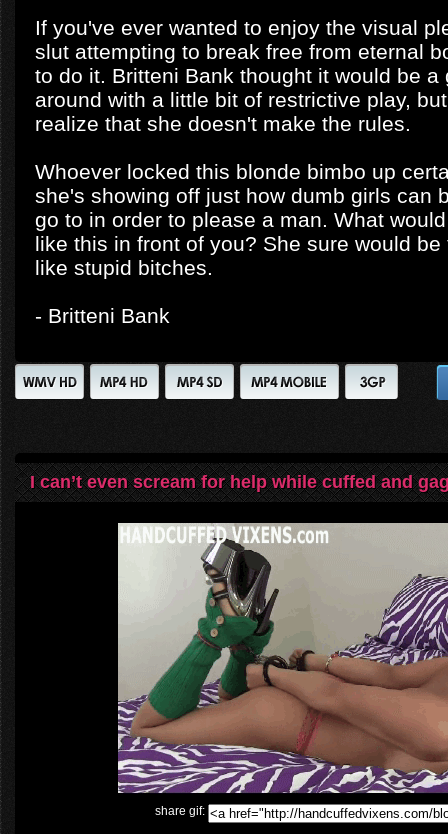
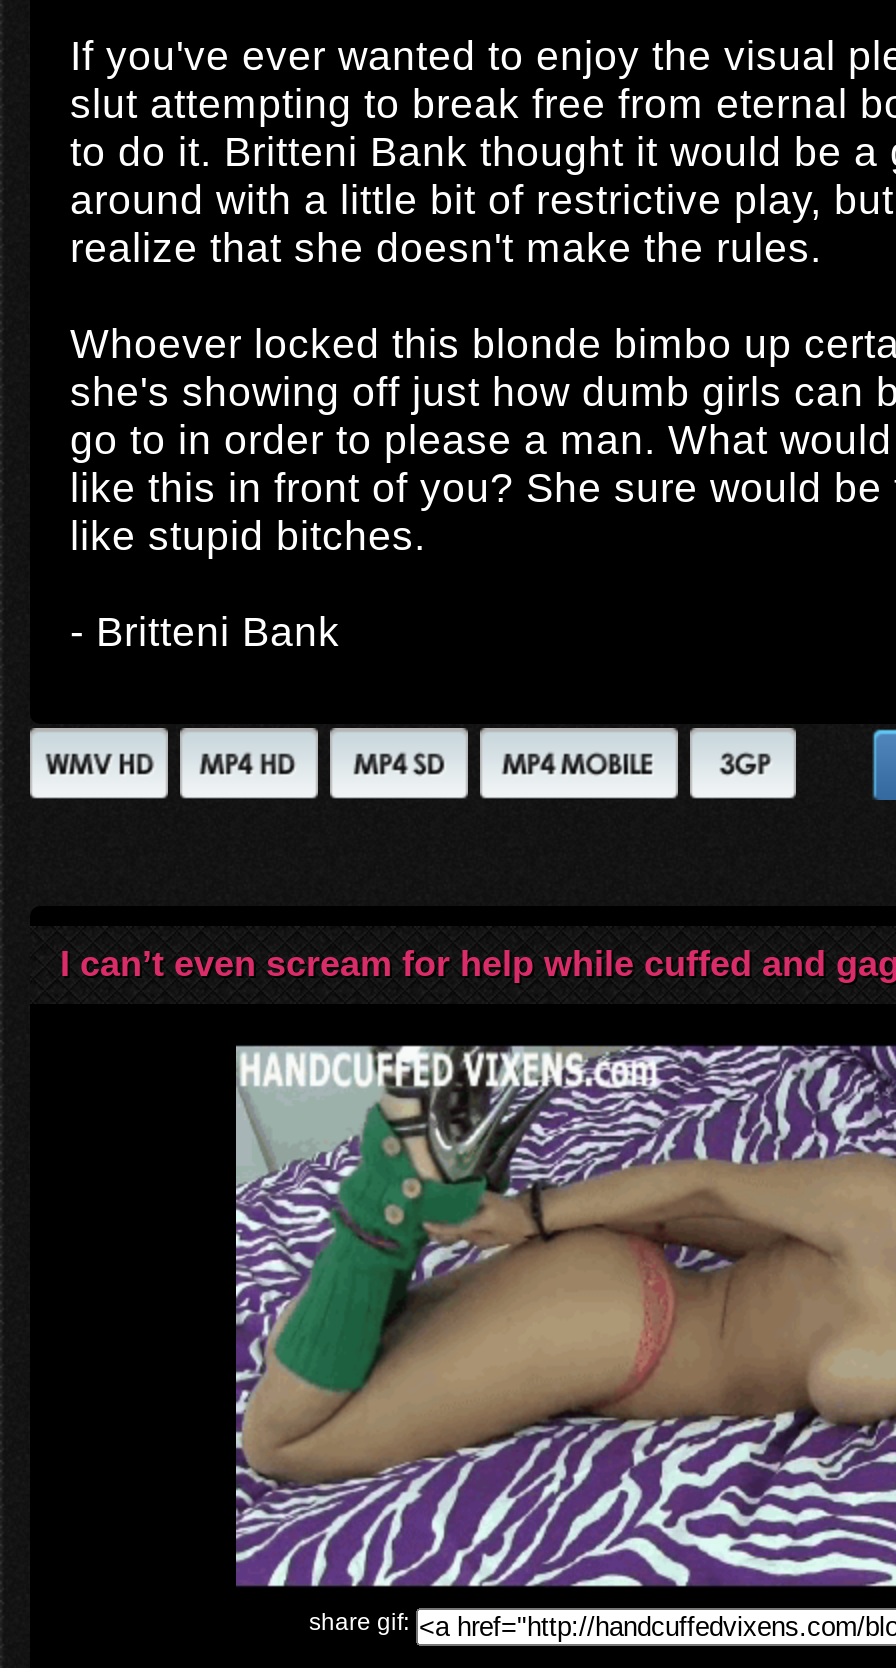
- [image]
+ [image]
